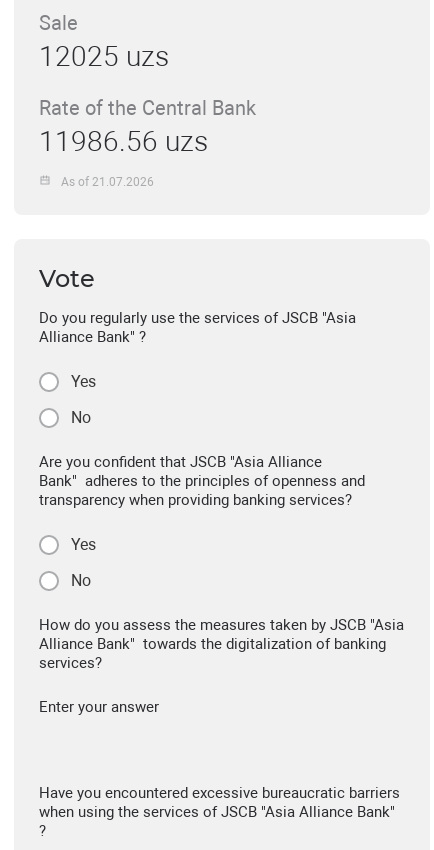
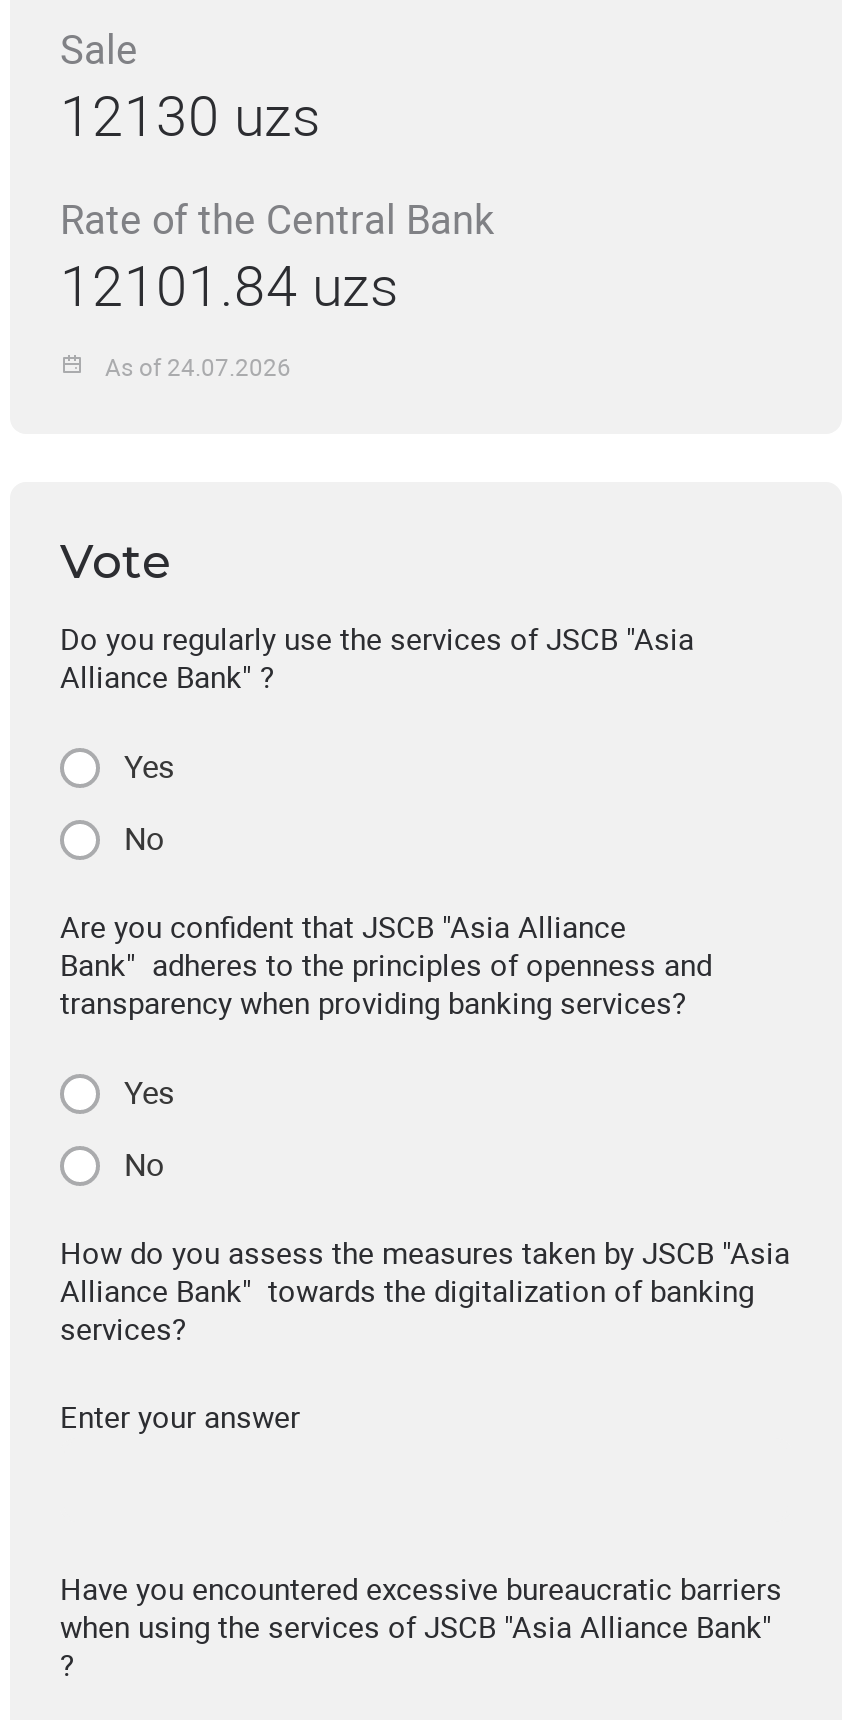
- 12025 uzs
+ 12130 uzs

- 11986.56 uzs
+ 12101.84 uzs

- As of 21.07.2026
+ As of 24.07.2026
